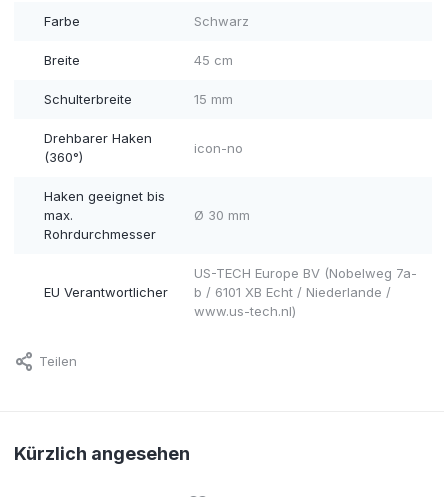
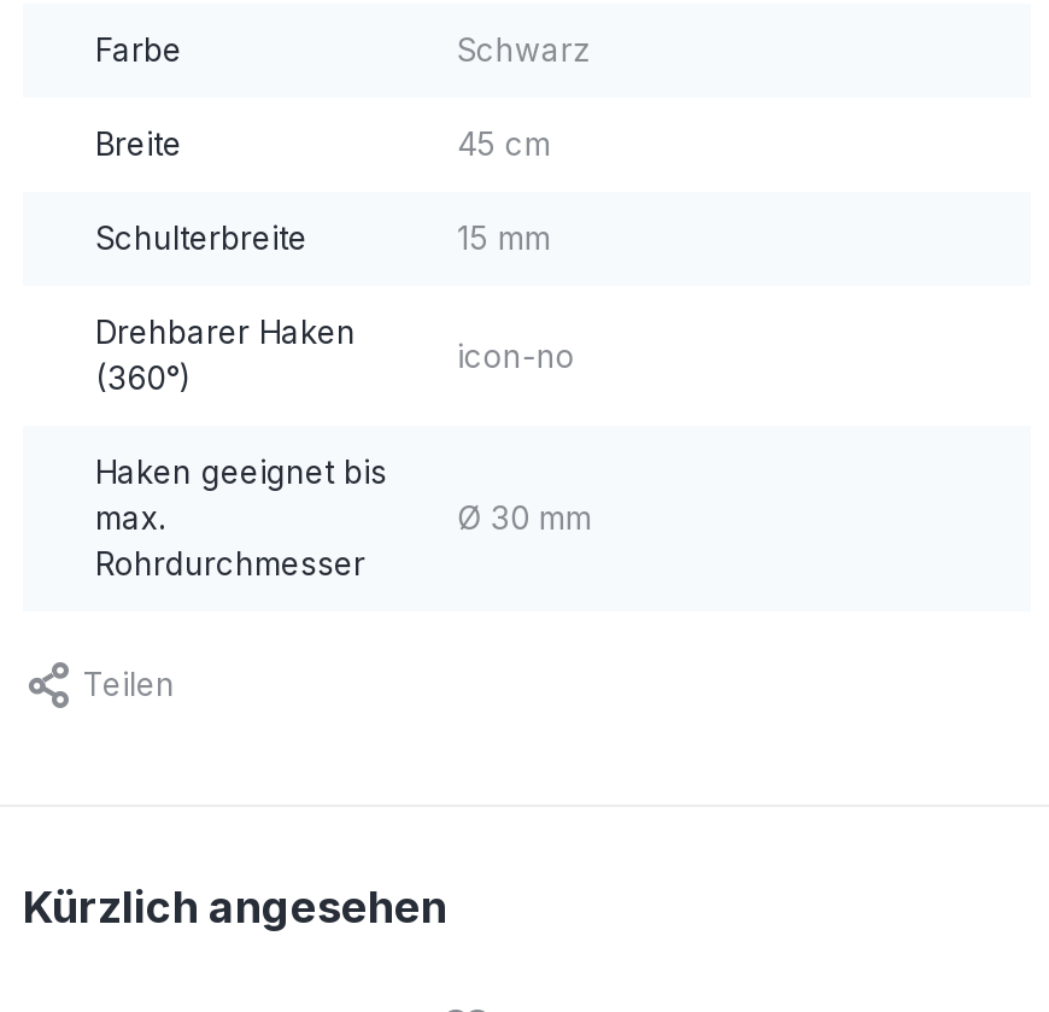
- US-TECH Europe BV (Nobelweg 7a-
- b / 6101 XB Echt / Niederlande /
- www.us-tech.nl)

- EU Verantwortlicher
